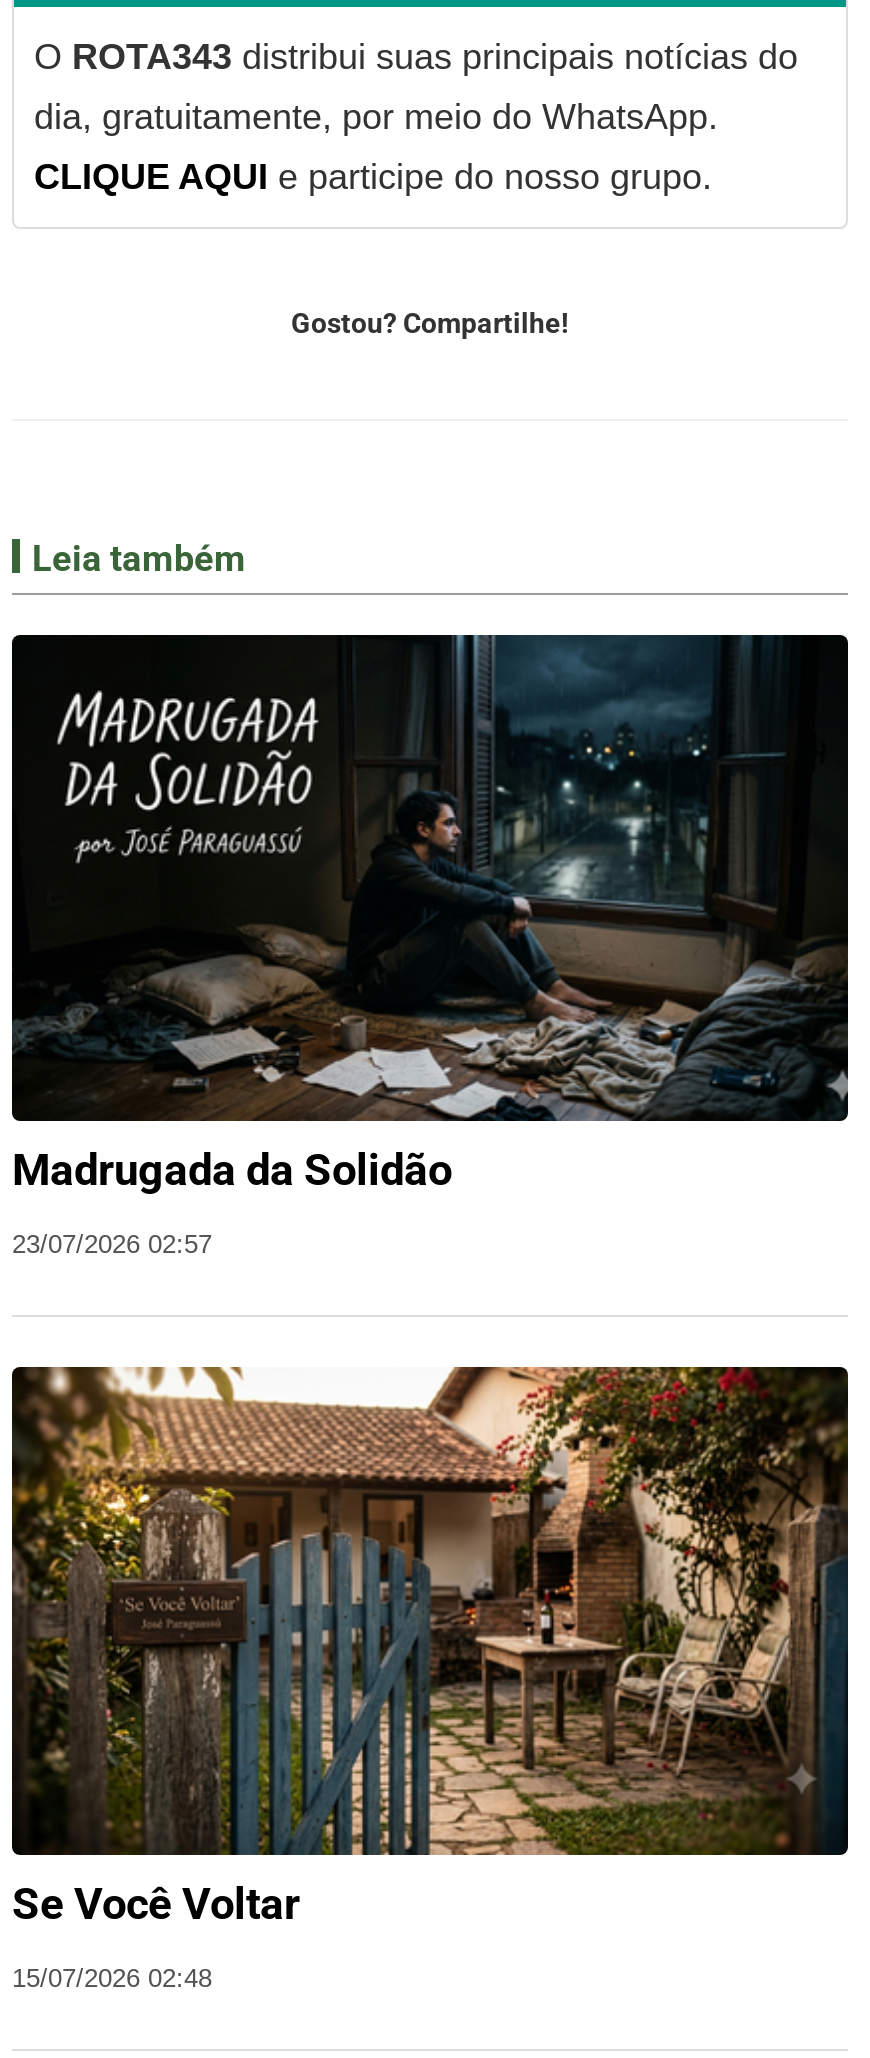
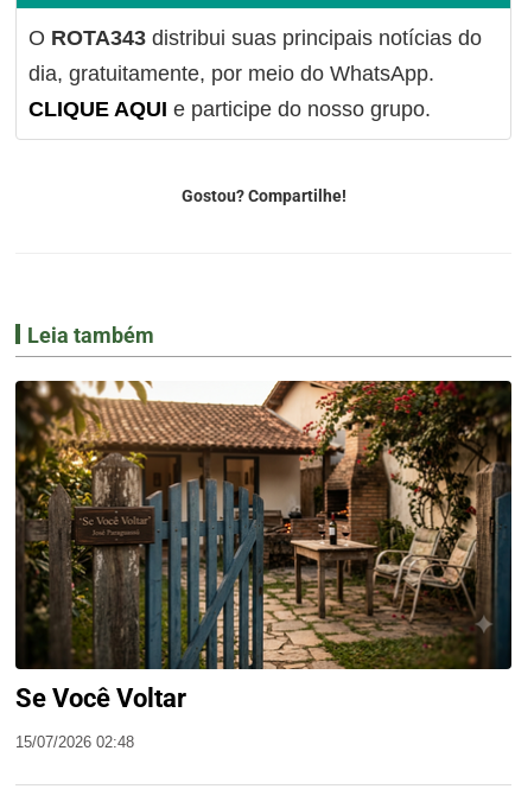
- [image]
- Madrugada da Solidão
- 23/07/2026 02:57
